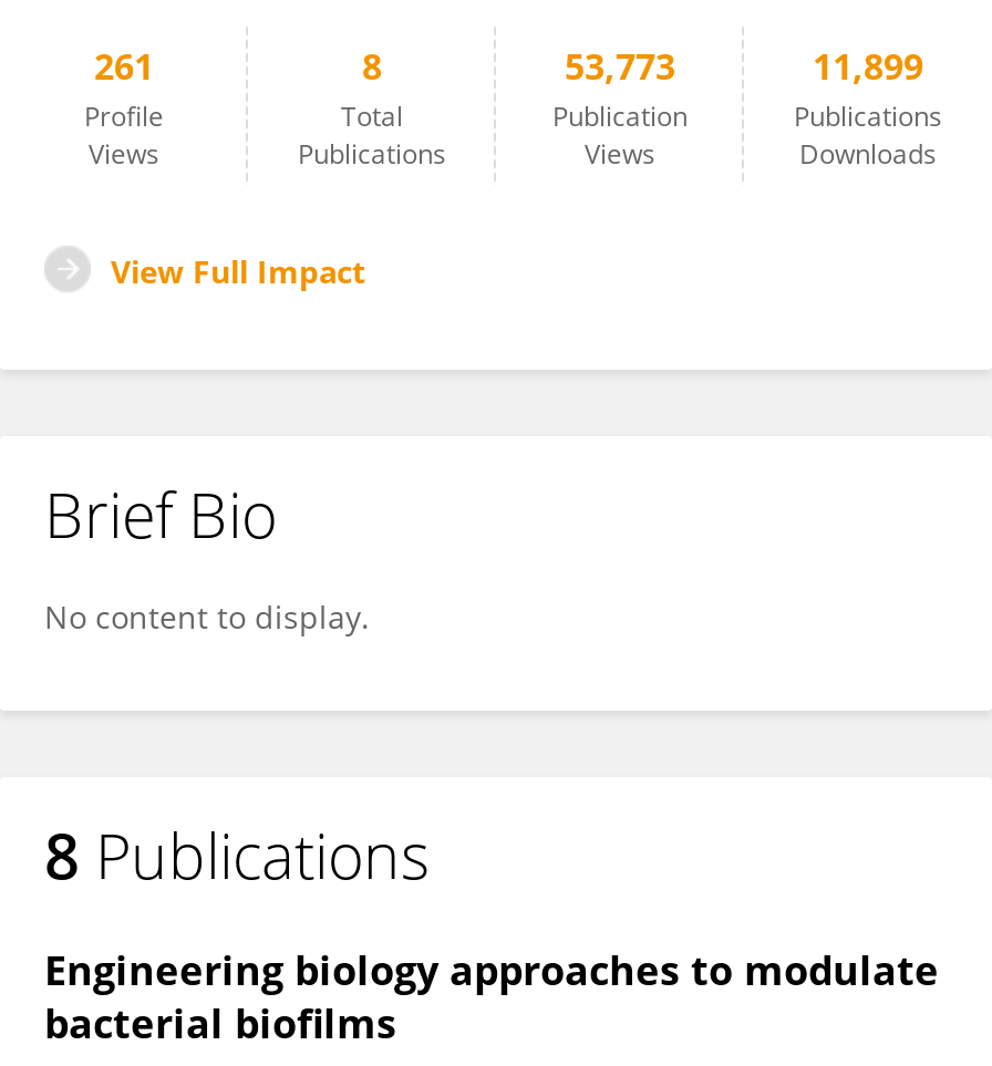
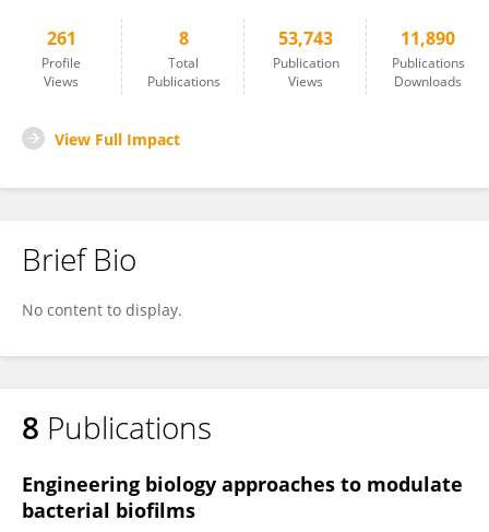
- 53,773
+ 53,743

- 11,899
+ 11,890
